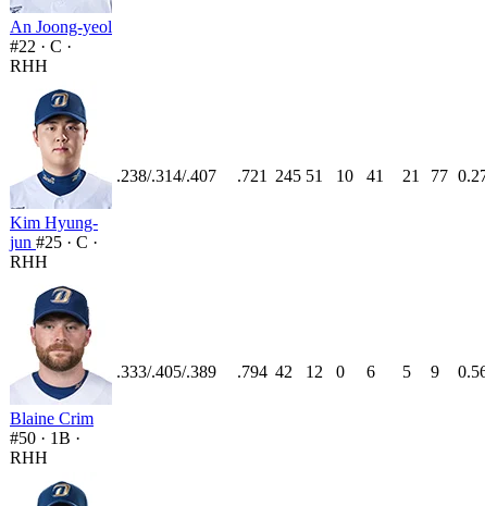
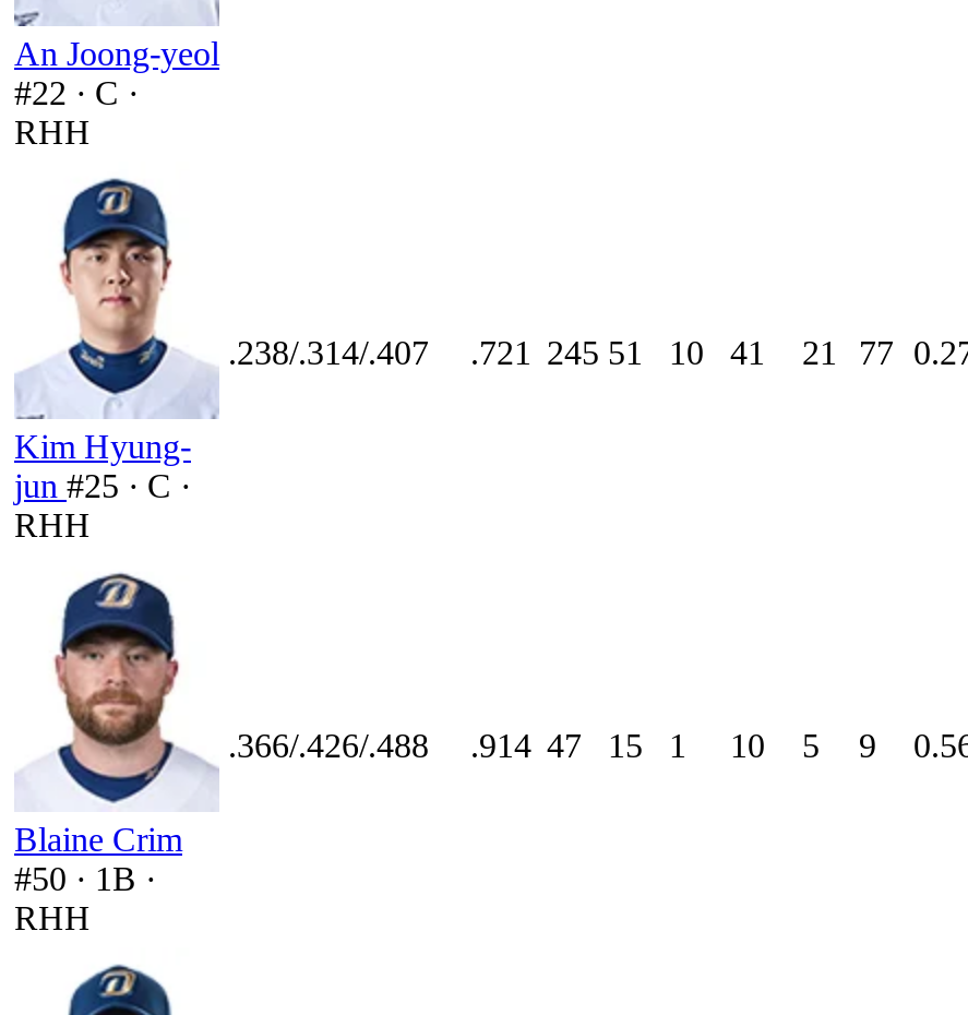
- .333/.405/.389
+ .366/.426/.488

- .794 42
+ .914 47

- 12
+ 15

- 0
+ 1

- 6
+ 10
